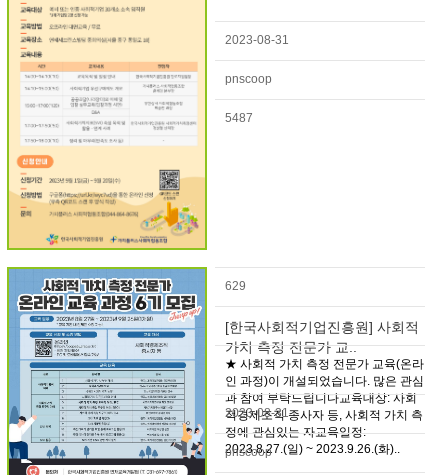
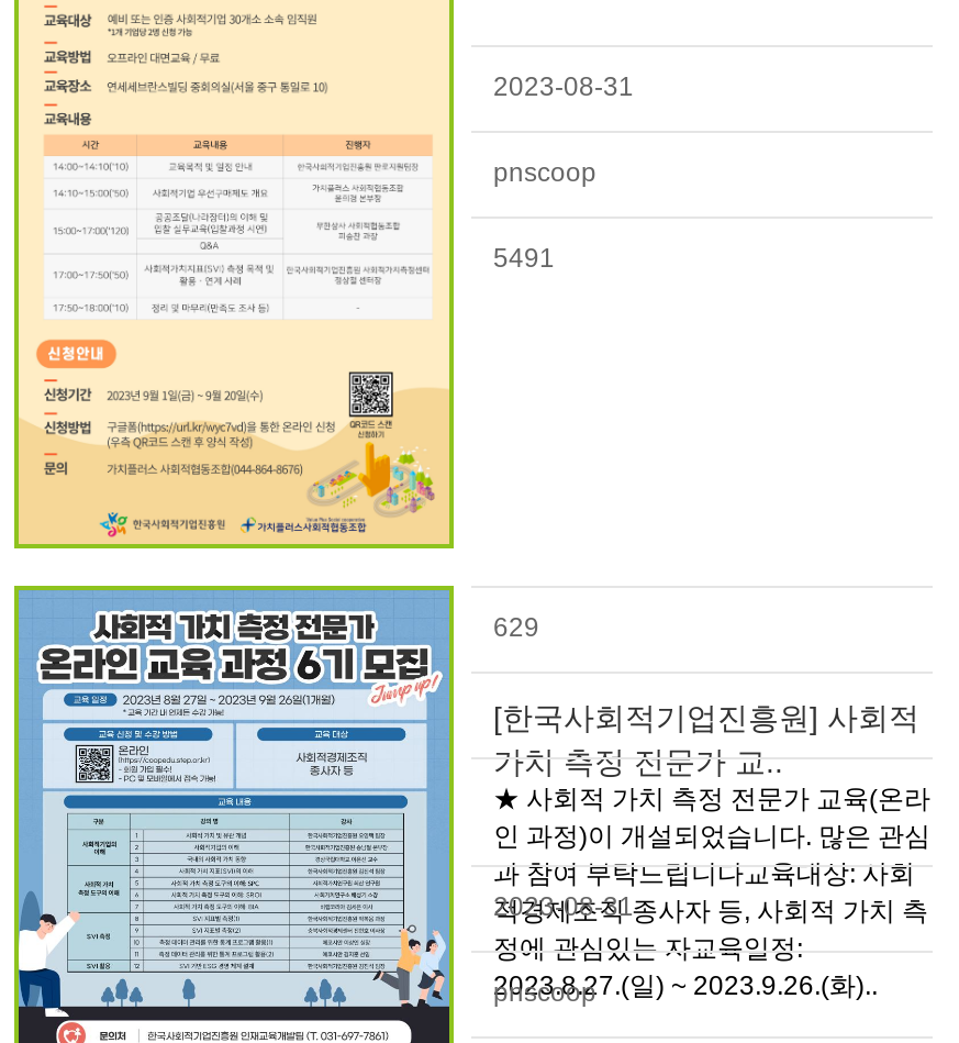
- 5487
+ 5491
